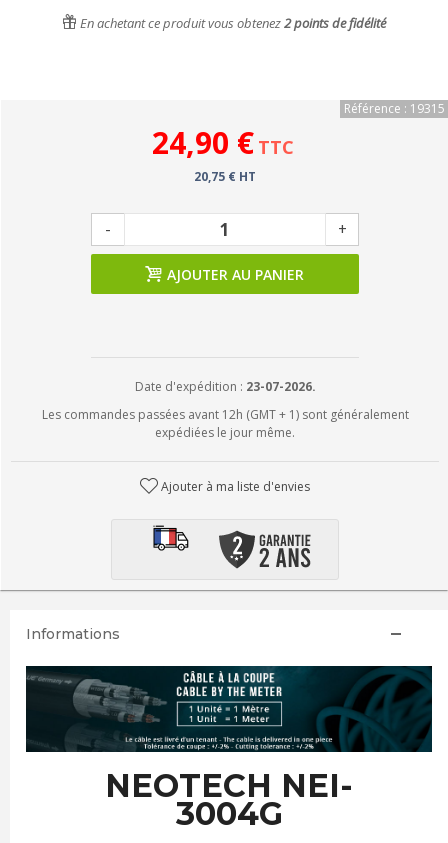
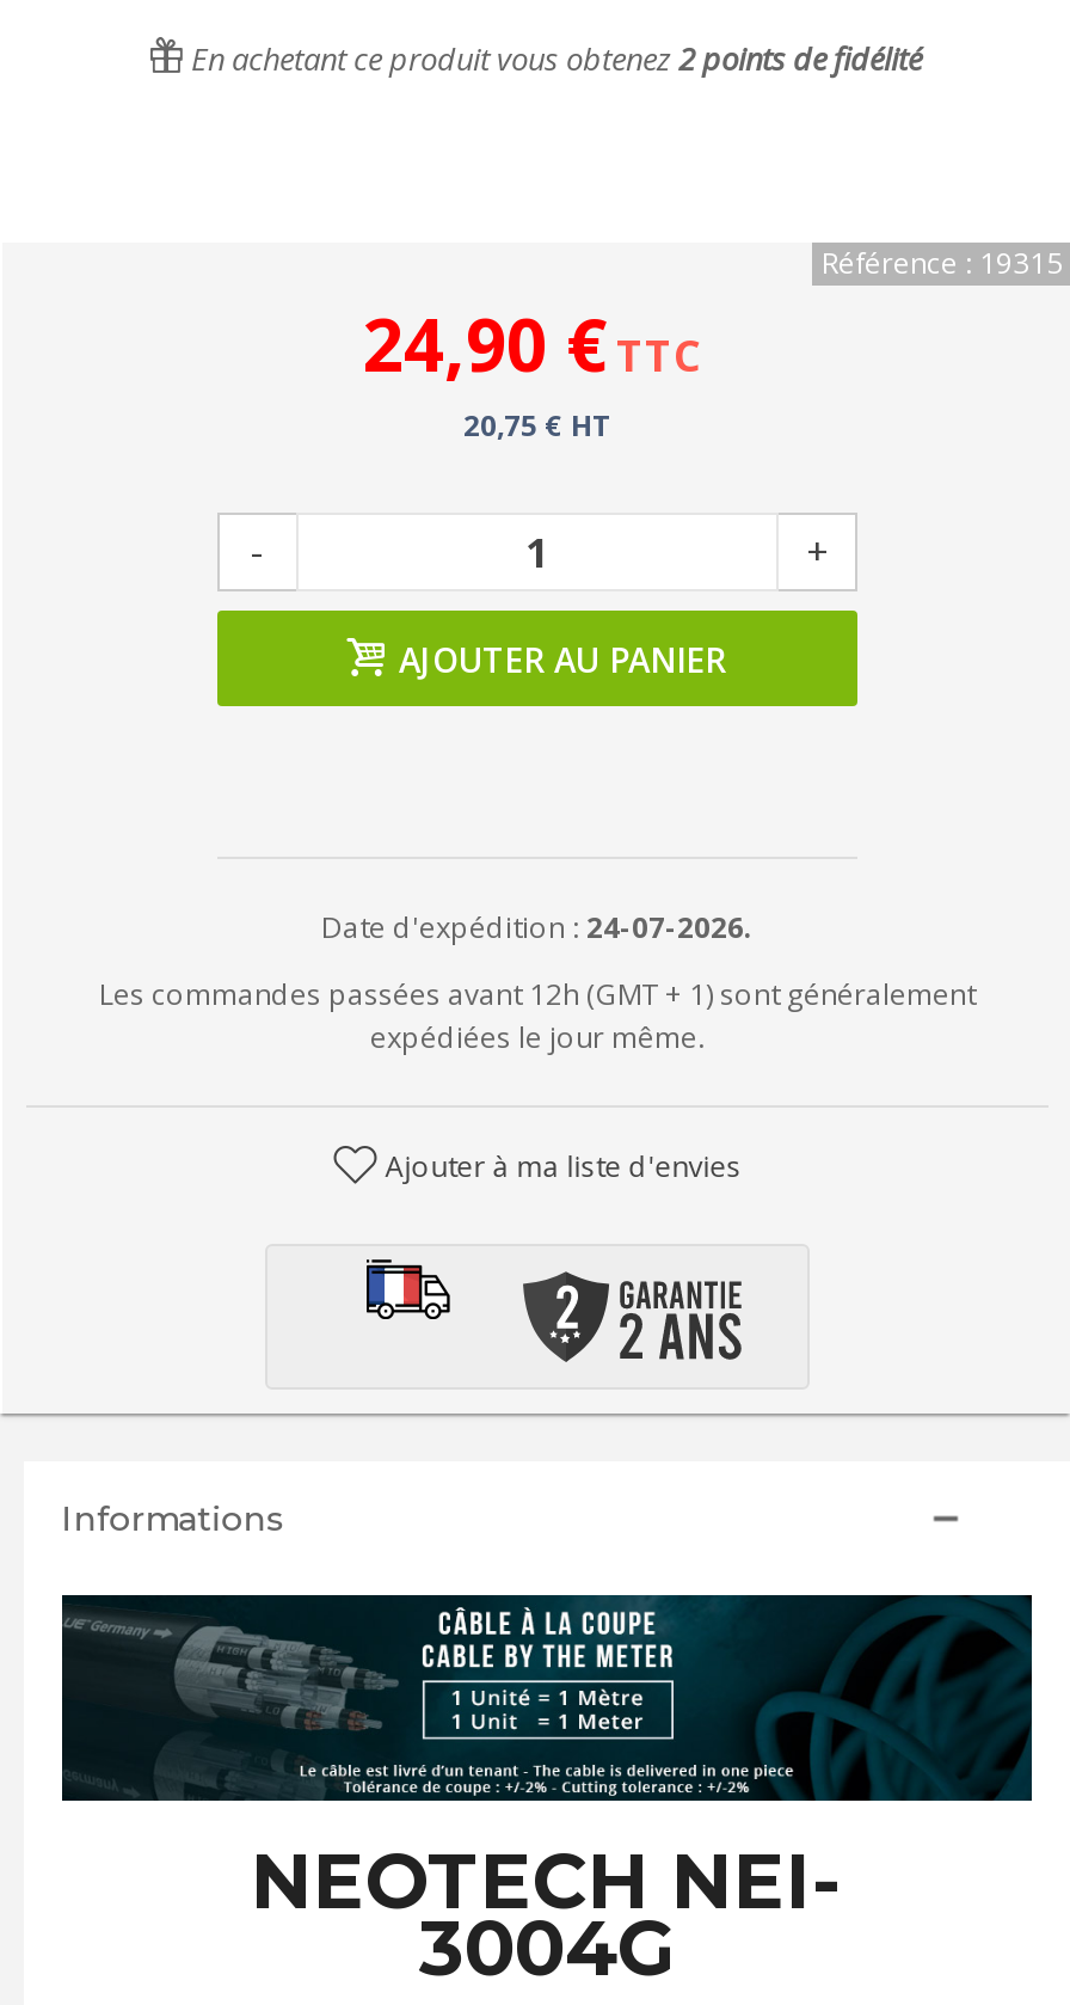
- Date d'expédition : 23-07-2026.
+ Date d'expédition : 24-07-2026.
